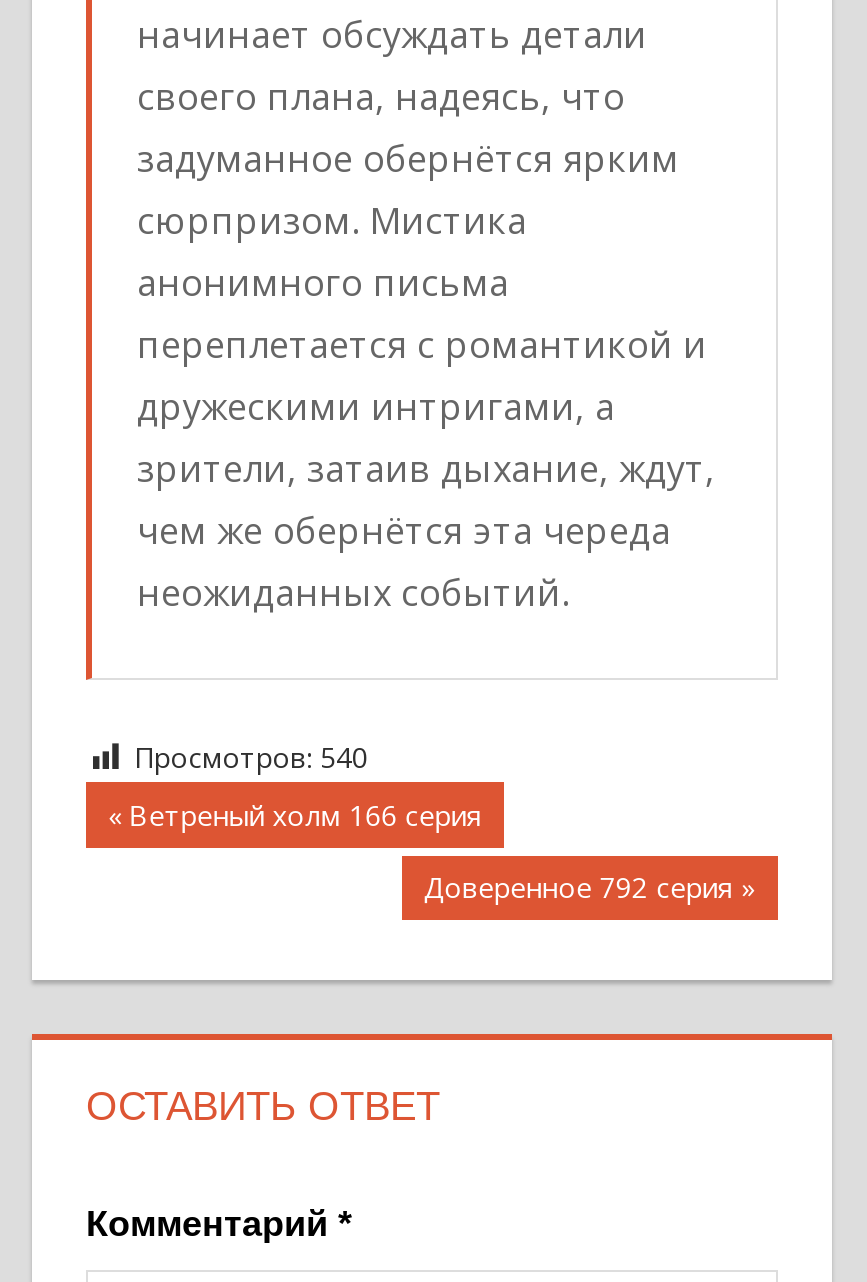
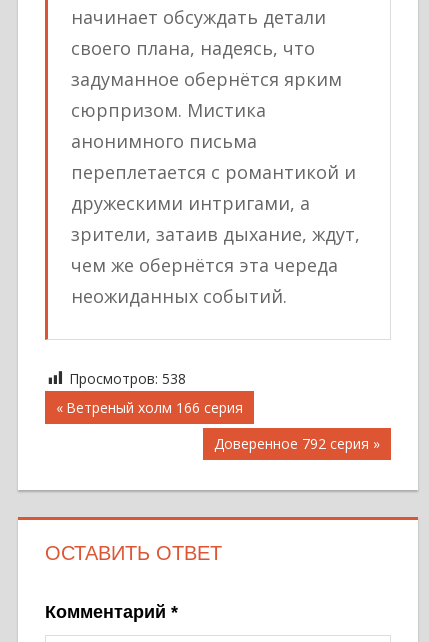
- Просмотров: 540
+ Просмотров: 538
